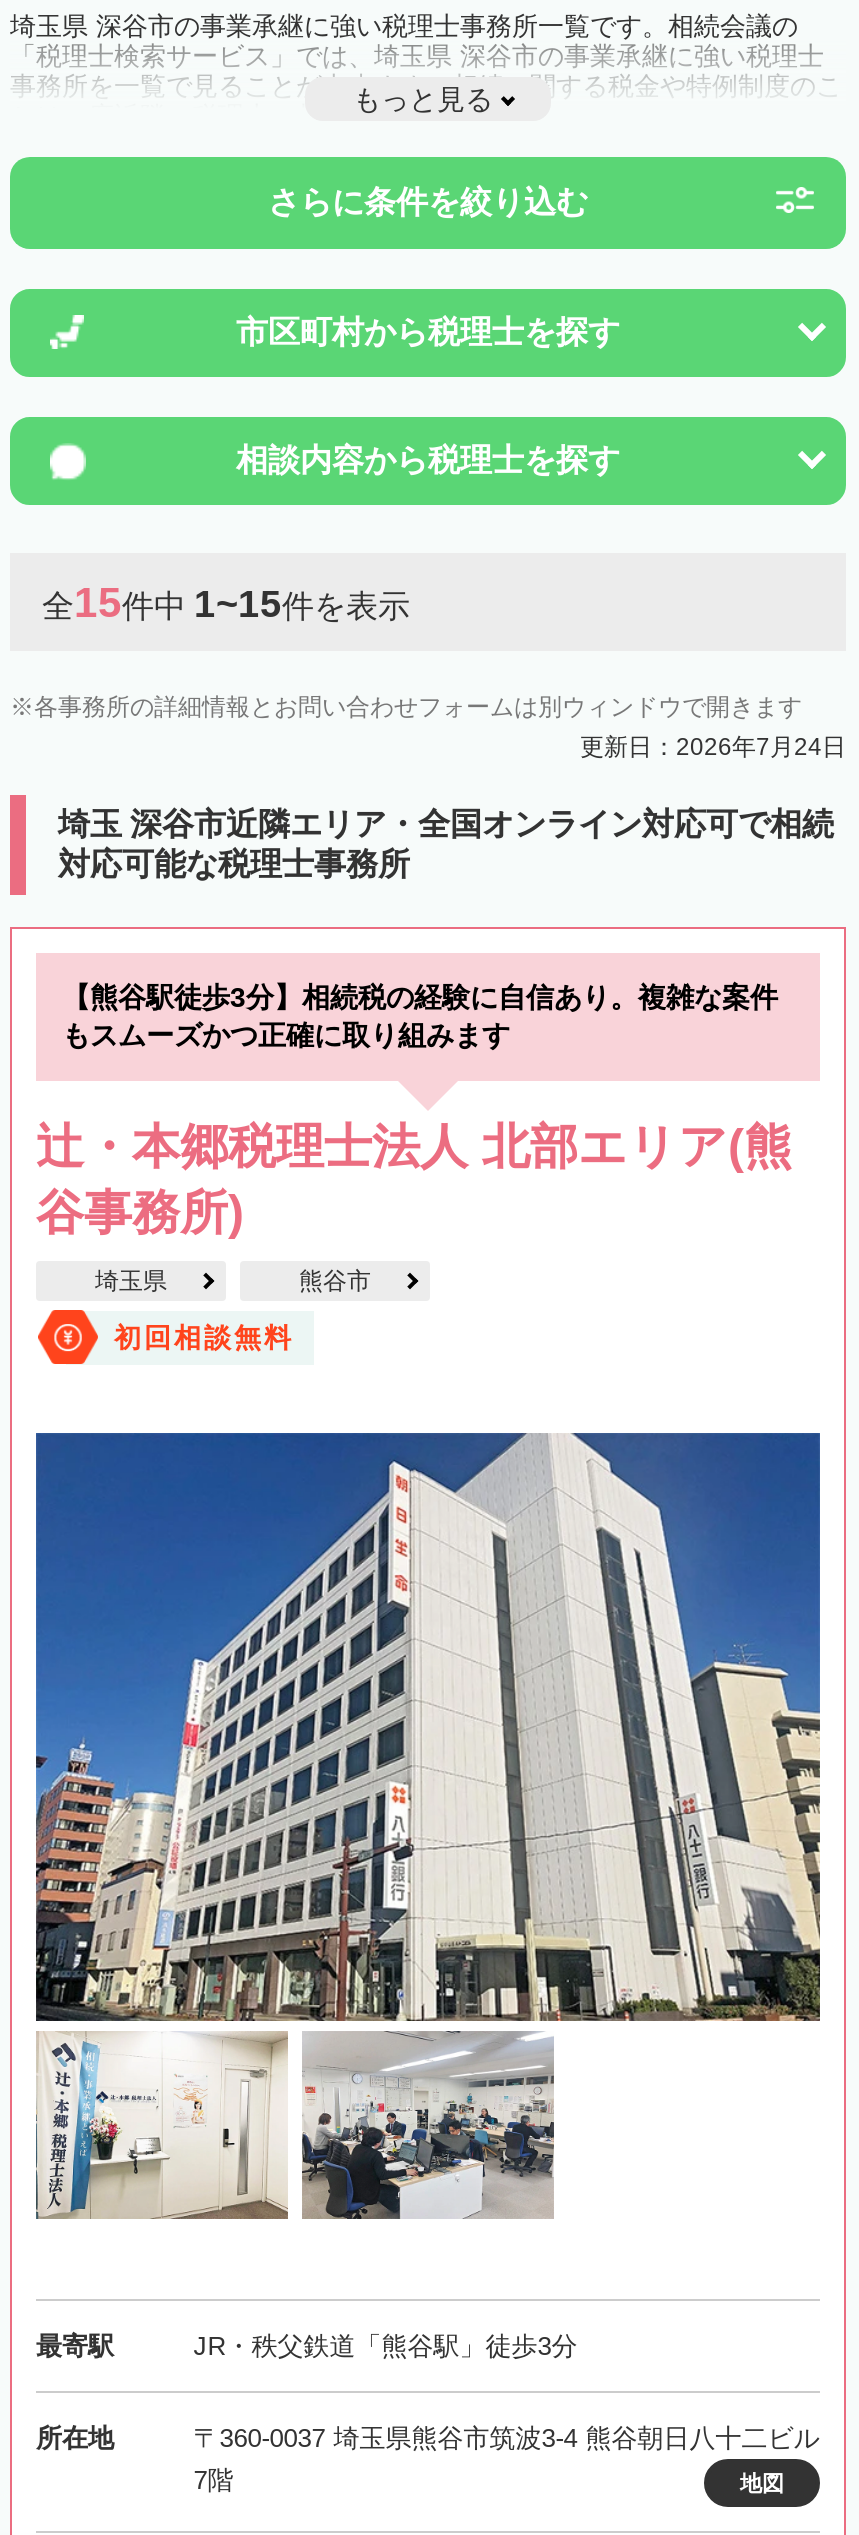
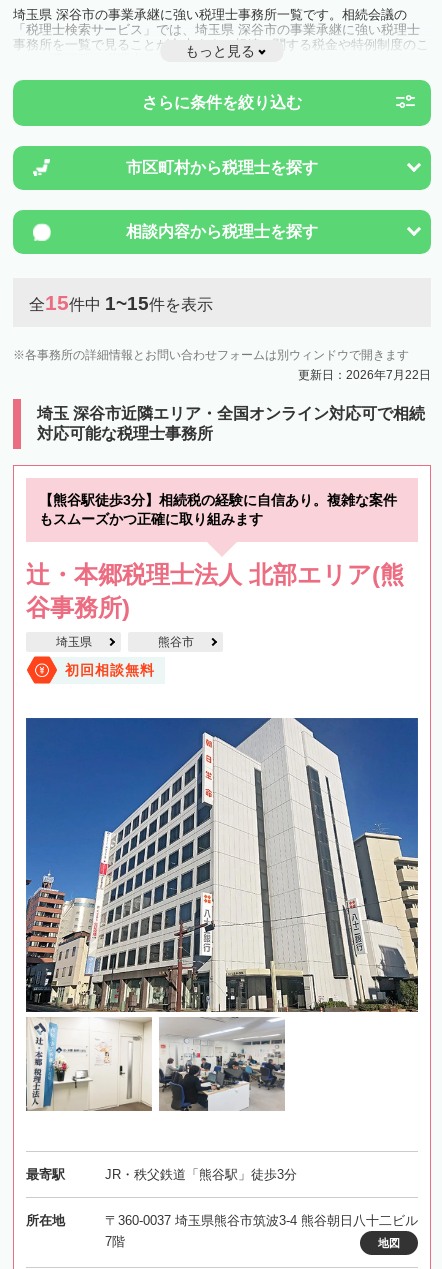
- 更新日：2026年7月24日
+ 更新日：2026年7月22日
